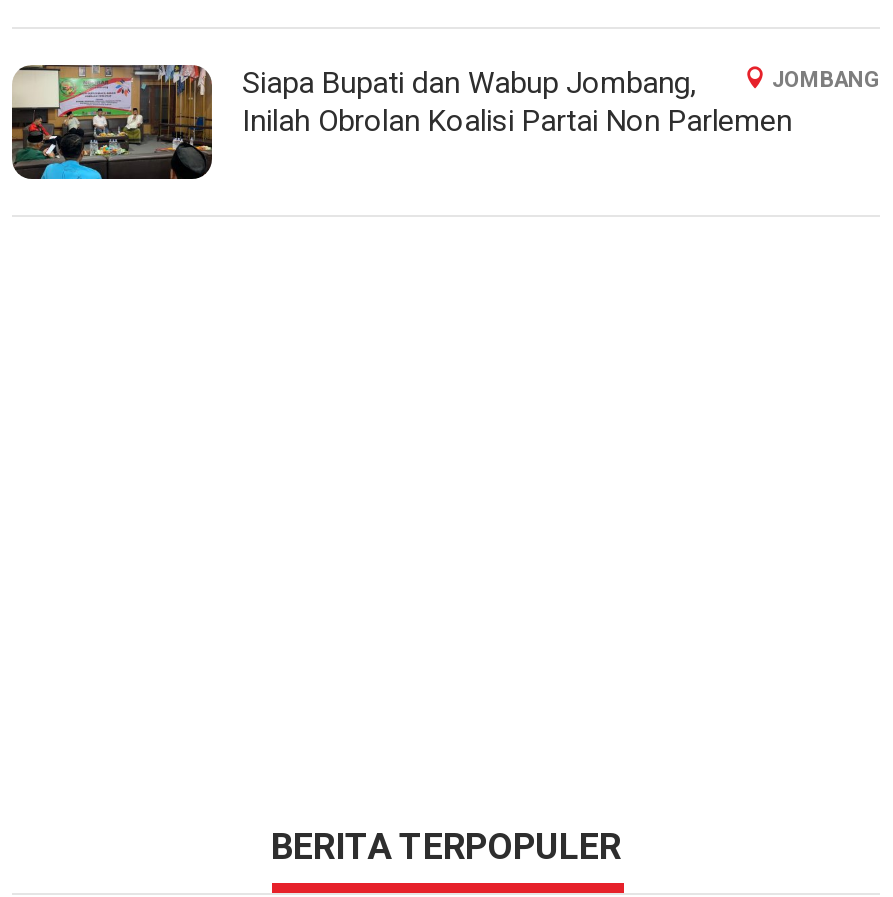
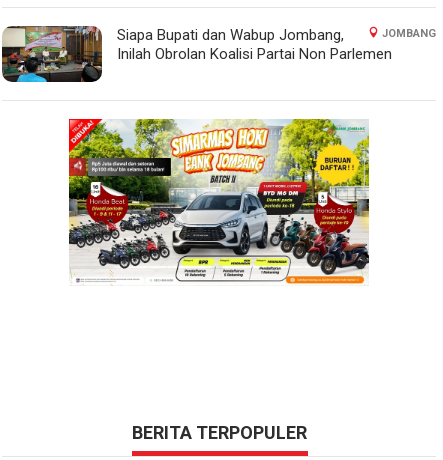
+ [image]
